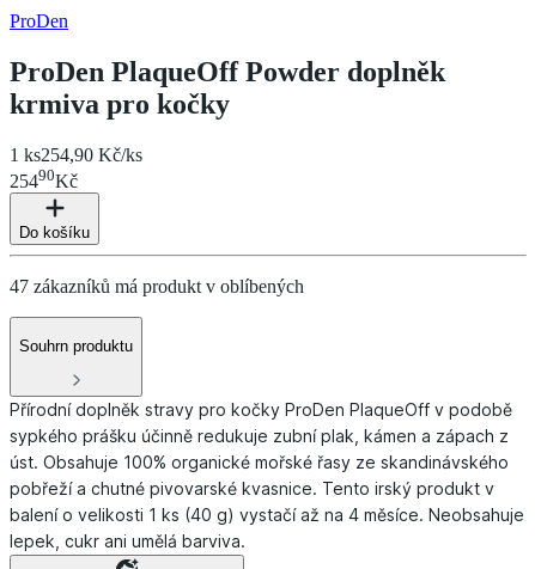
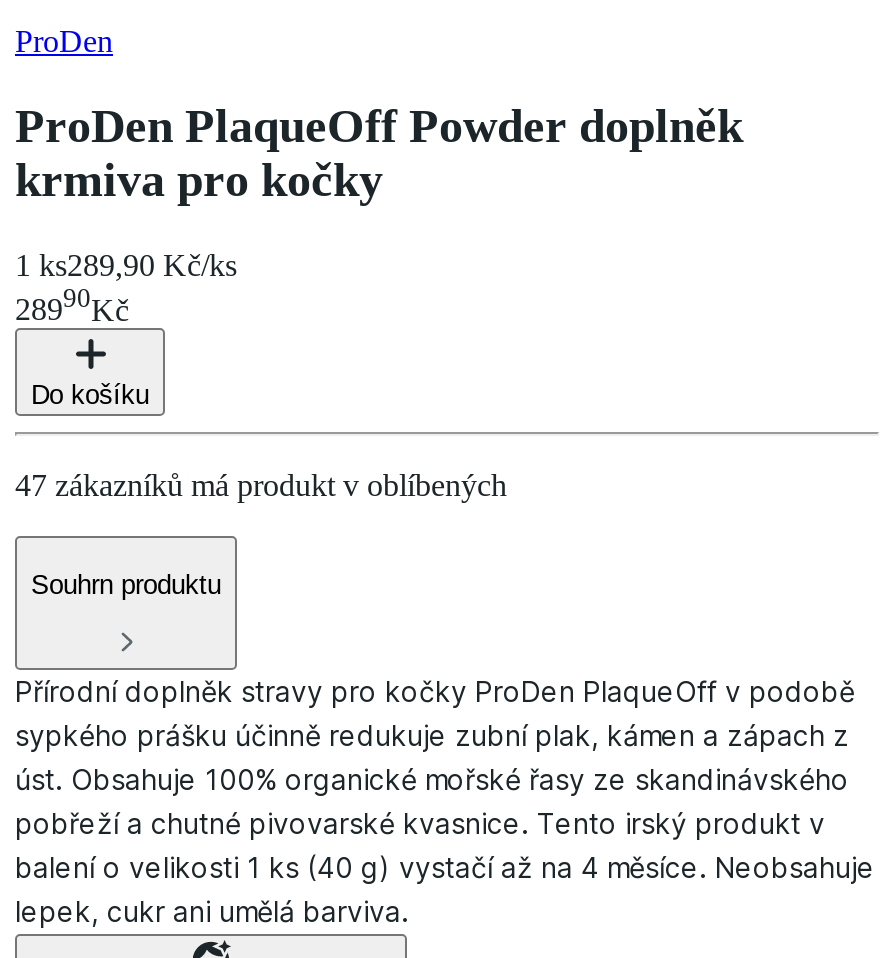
- 1 ks254,90 Kč/ks
+ 1 ks289,90 Kč/ks

- 25490Kč
+ 28990Kč
